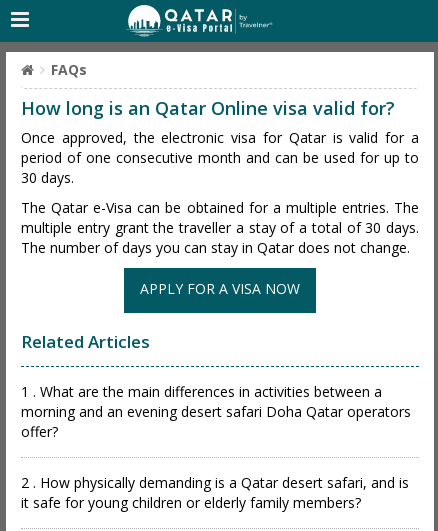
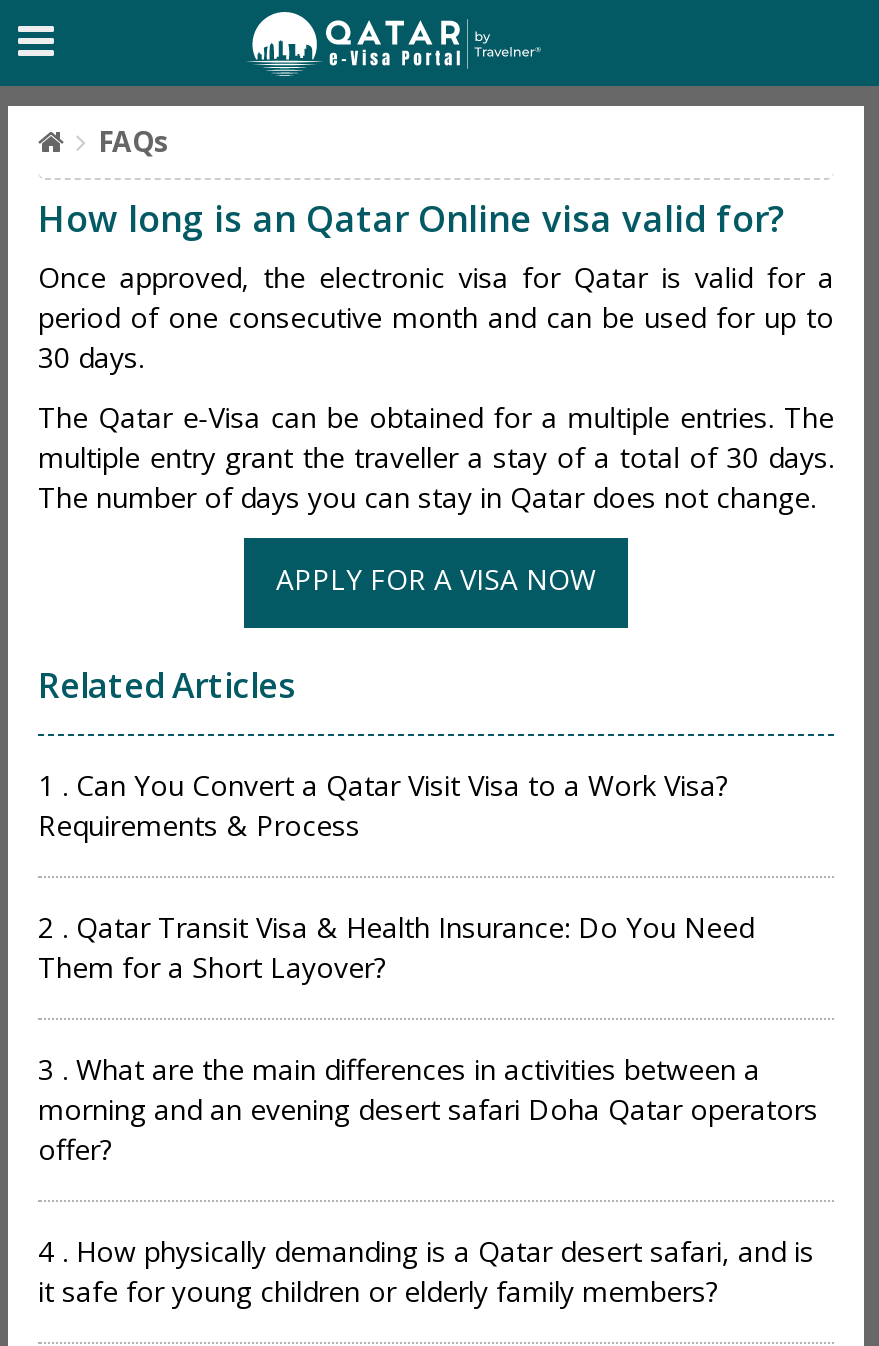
- 1 . What are the main differences in activities between a
+ 1 . Can You Convert a Qatar Visit Visa to a Work Visa?
+ Requirements & Process
+ 2 . Qatar Transit Visa & Health Insurance: Do You Need
+ Them for a Short Layover?
+ 3 . What are the main differences in activities between a

- 2 . How physically demanding is a Qatar desert safari, and is
+ 4 . How physically demanding is a Qatar desert safari, and is
